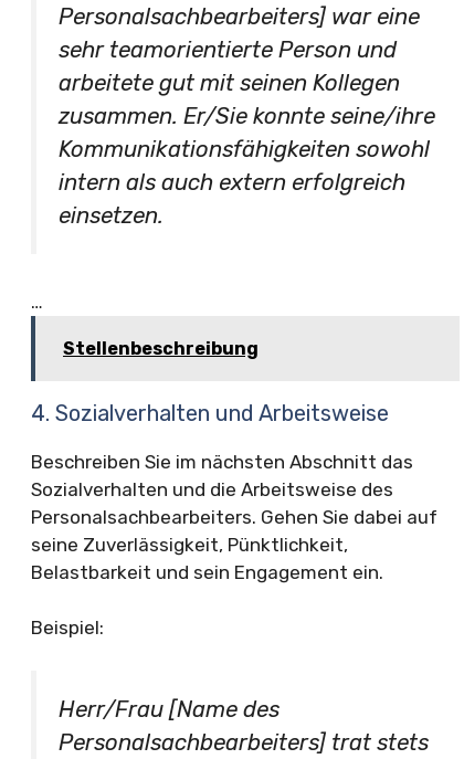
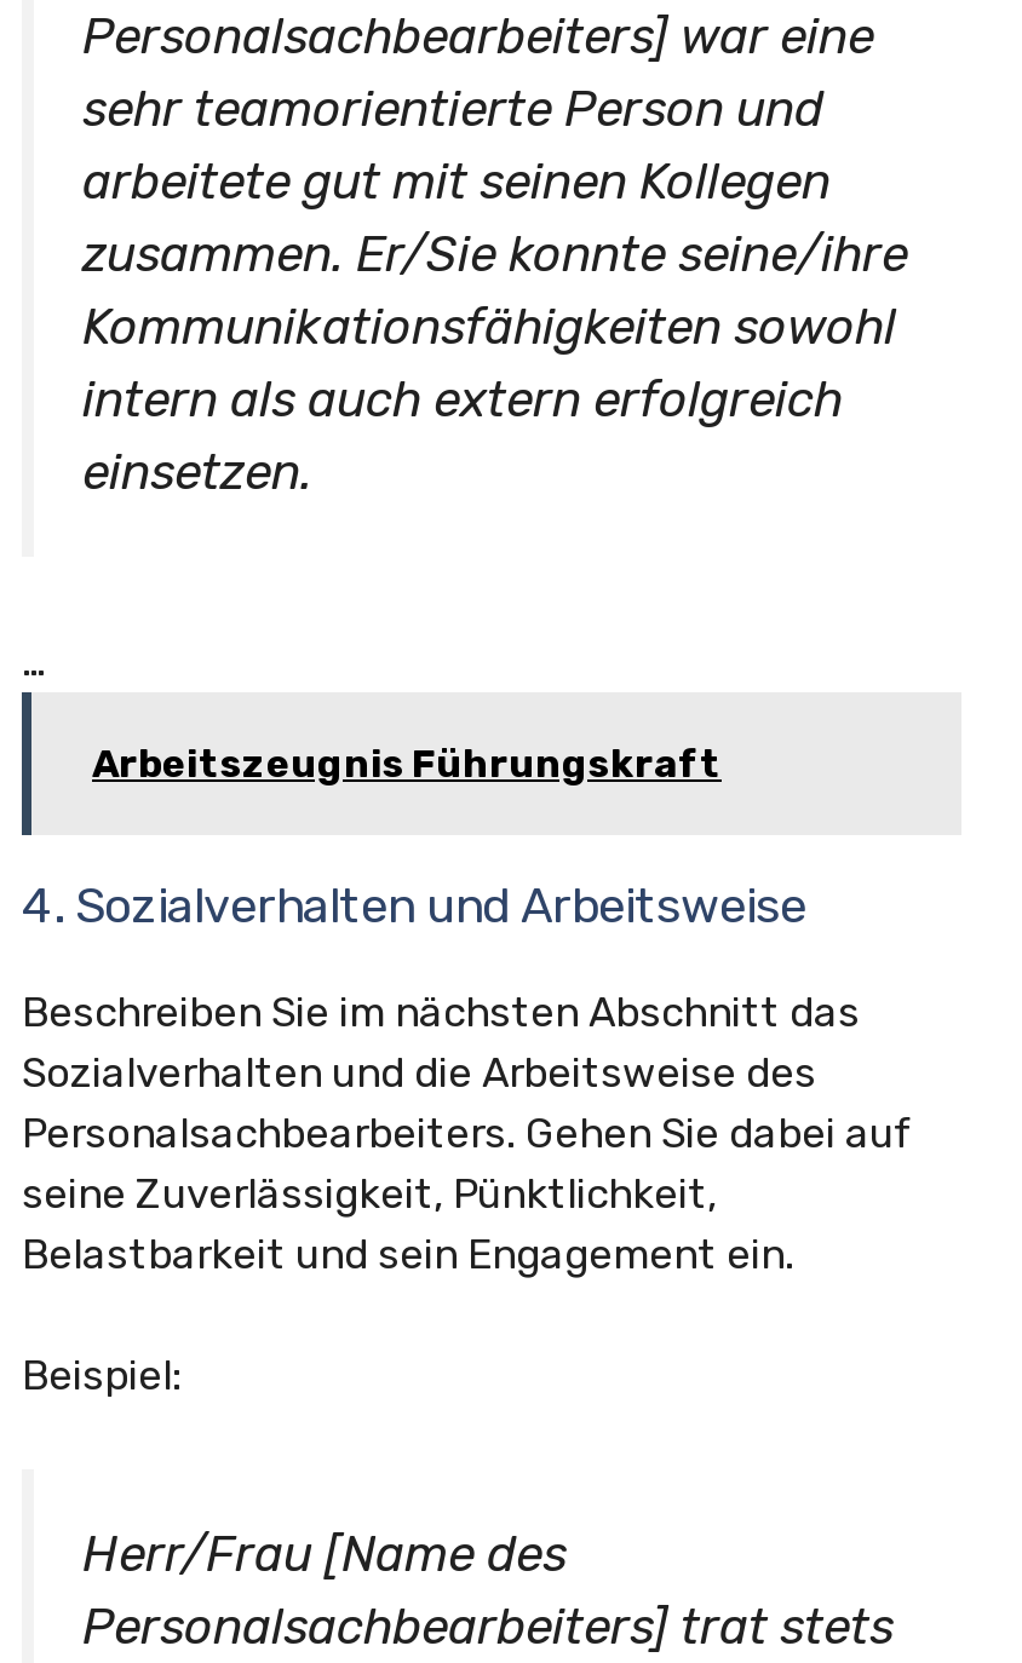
- Stellenbeschreibung
+ Arbeitszeugnis Führungskraft
